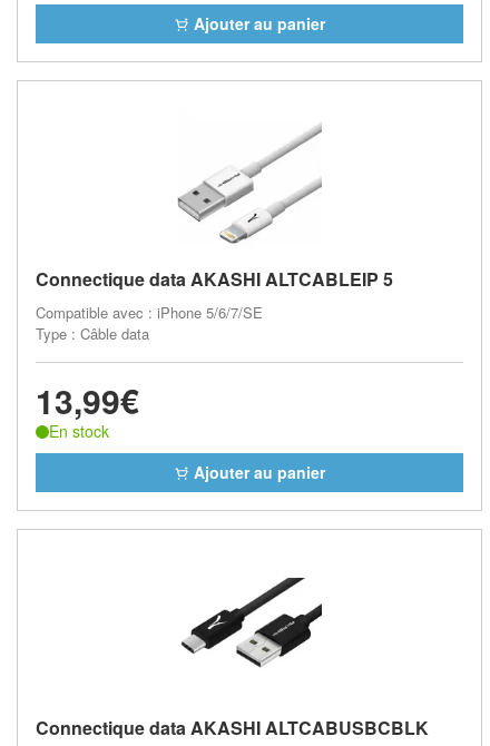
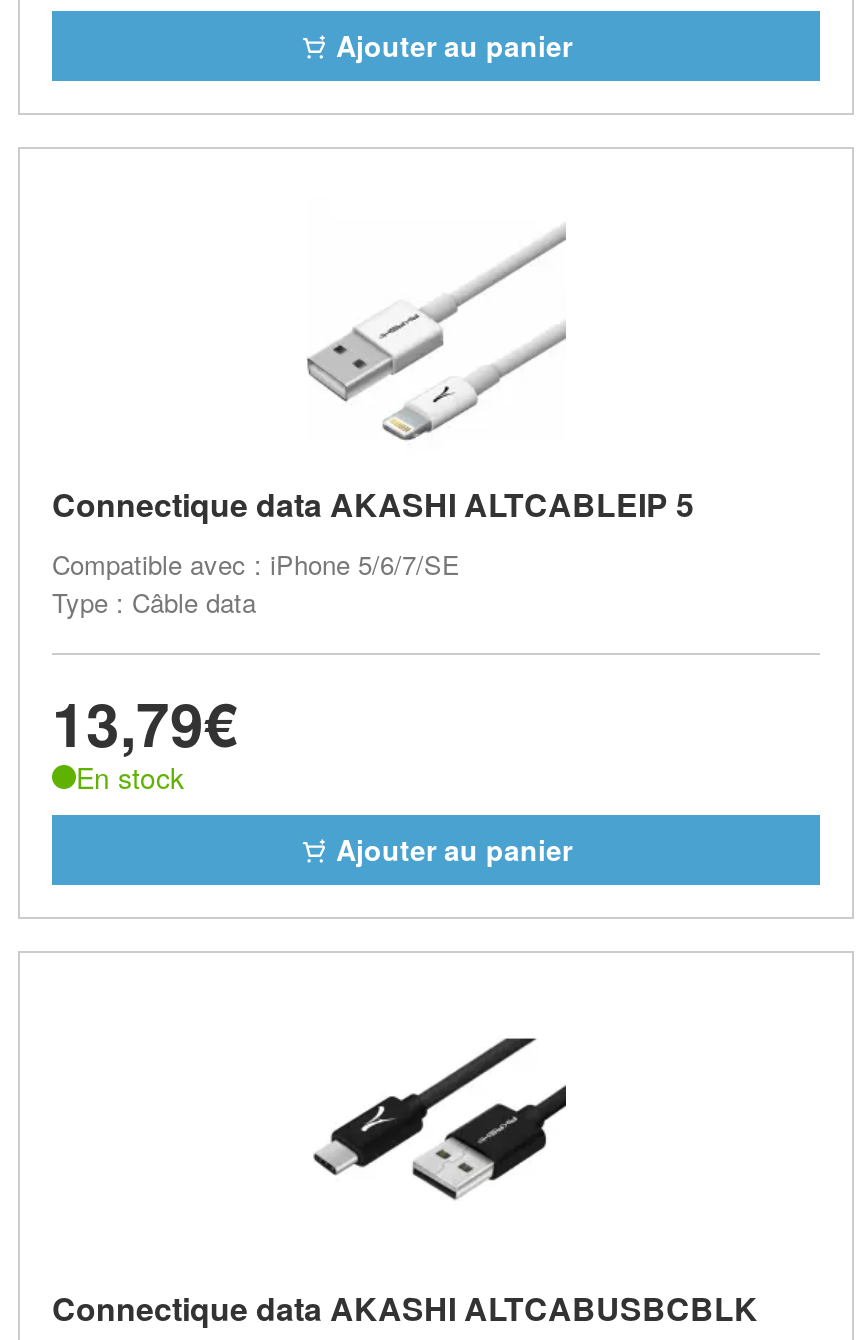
- 13,99€
+ 13,79€
